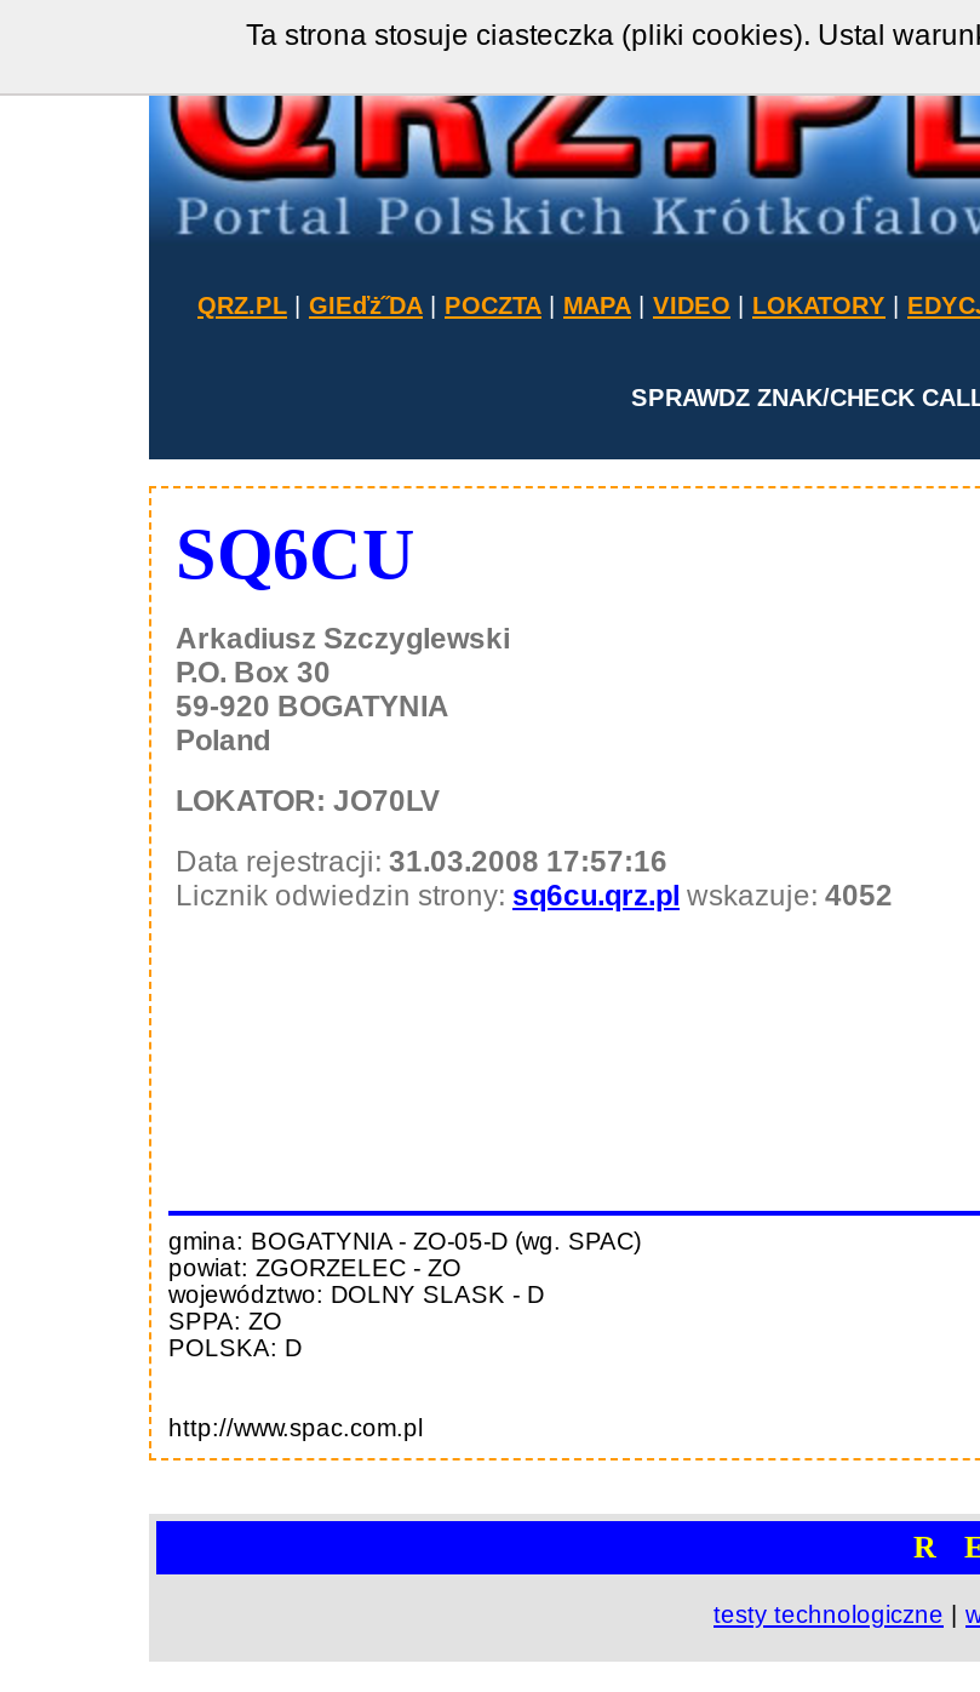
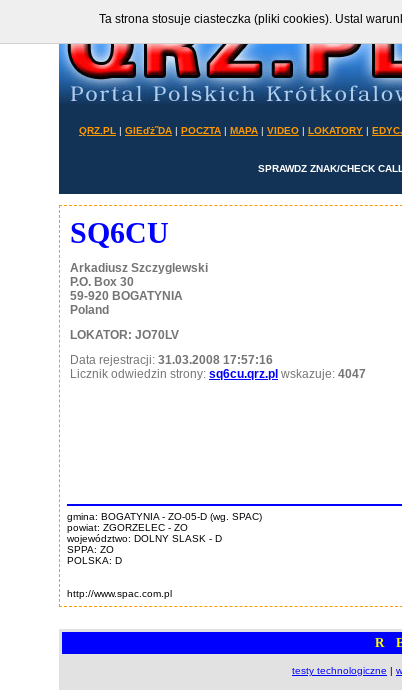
- Licznik odwiedzin strony: sq6cu.qrz.pl wskazuje: 4052
+ Licznik odwiedzin strony: sq6cu.qrz.pl wskazuje: 4047
